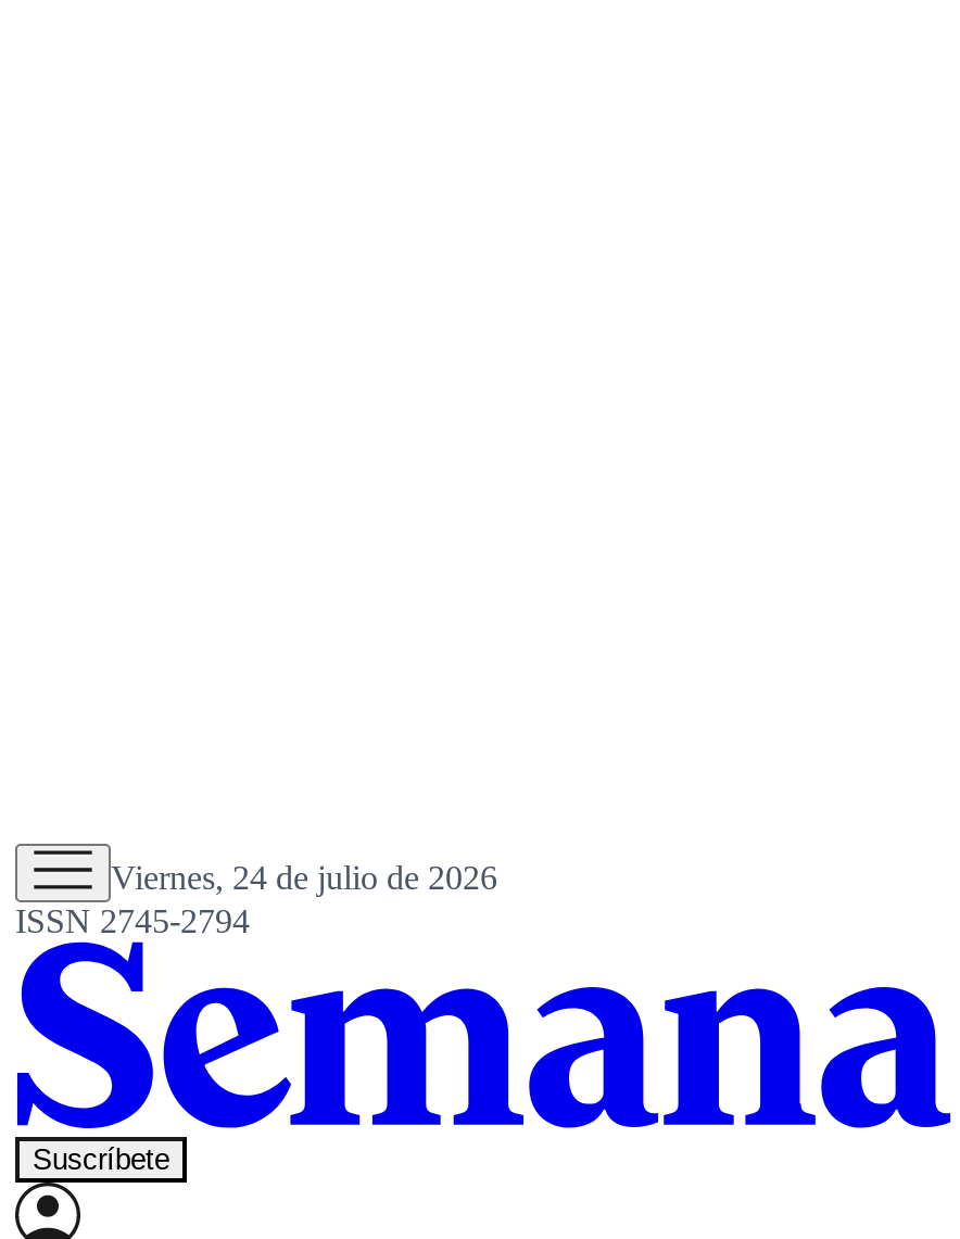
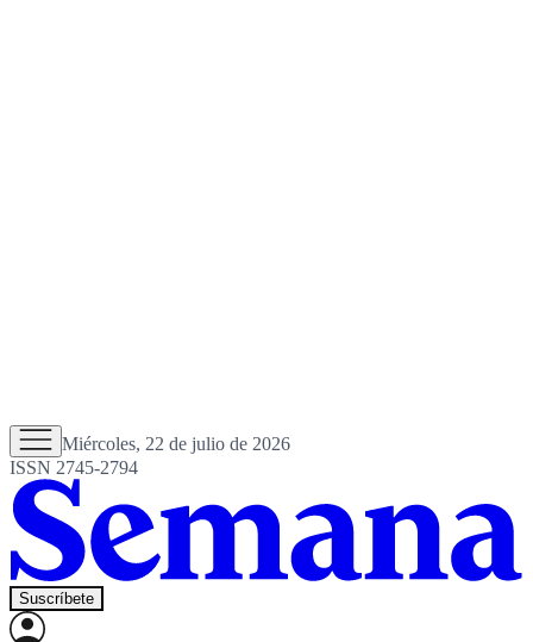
- Viernes, 24 de julio de 2026
+ Miércoles, 22 de julio de 2026
